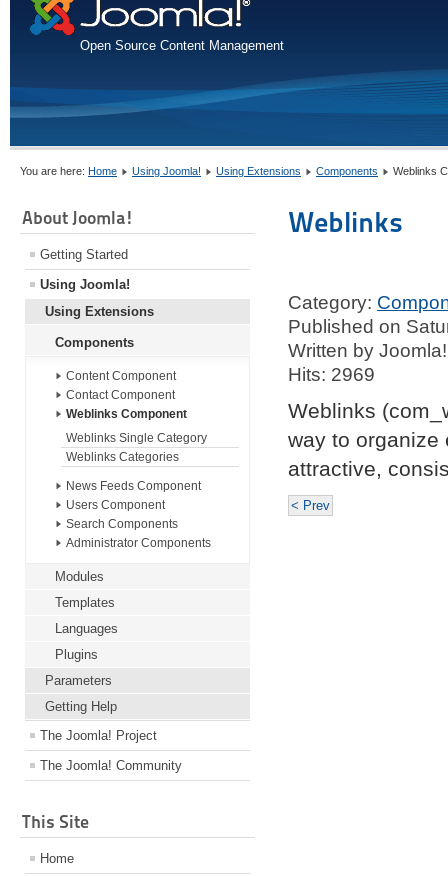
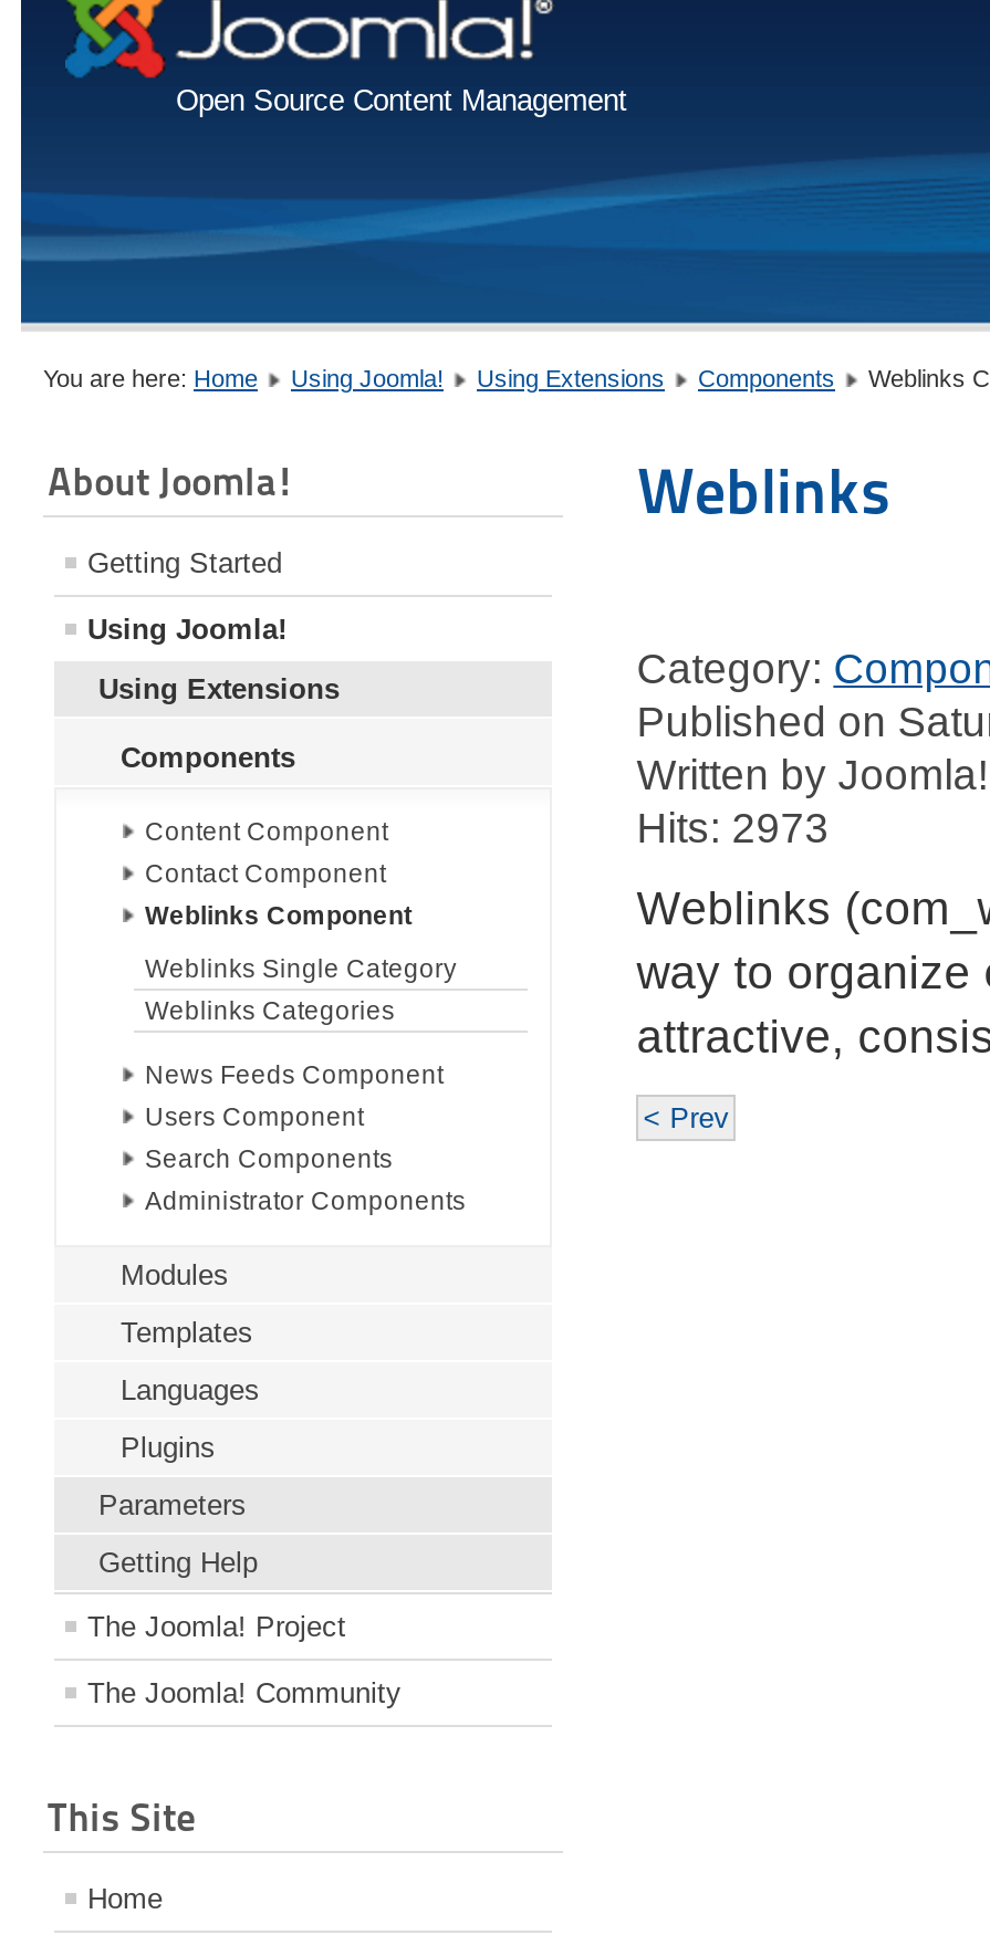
- Hits: 2969
+ Hits: 2973
